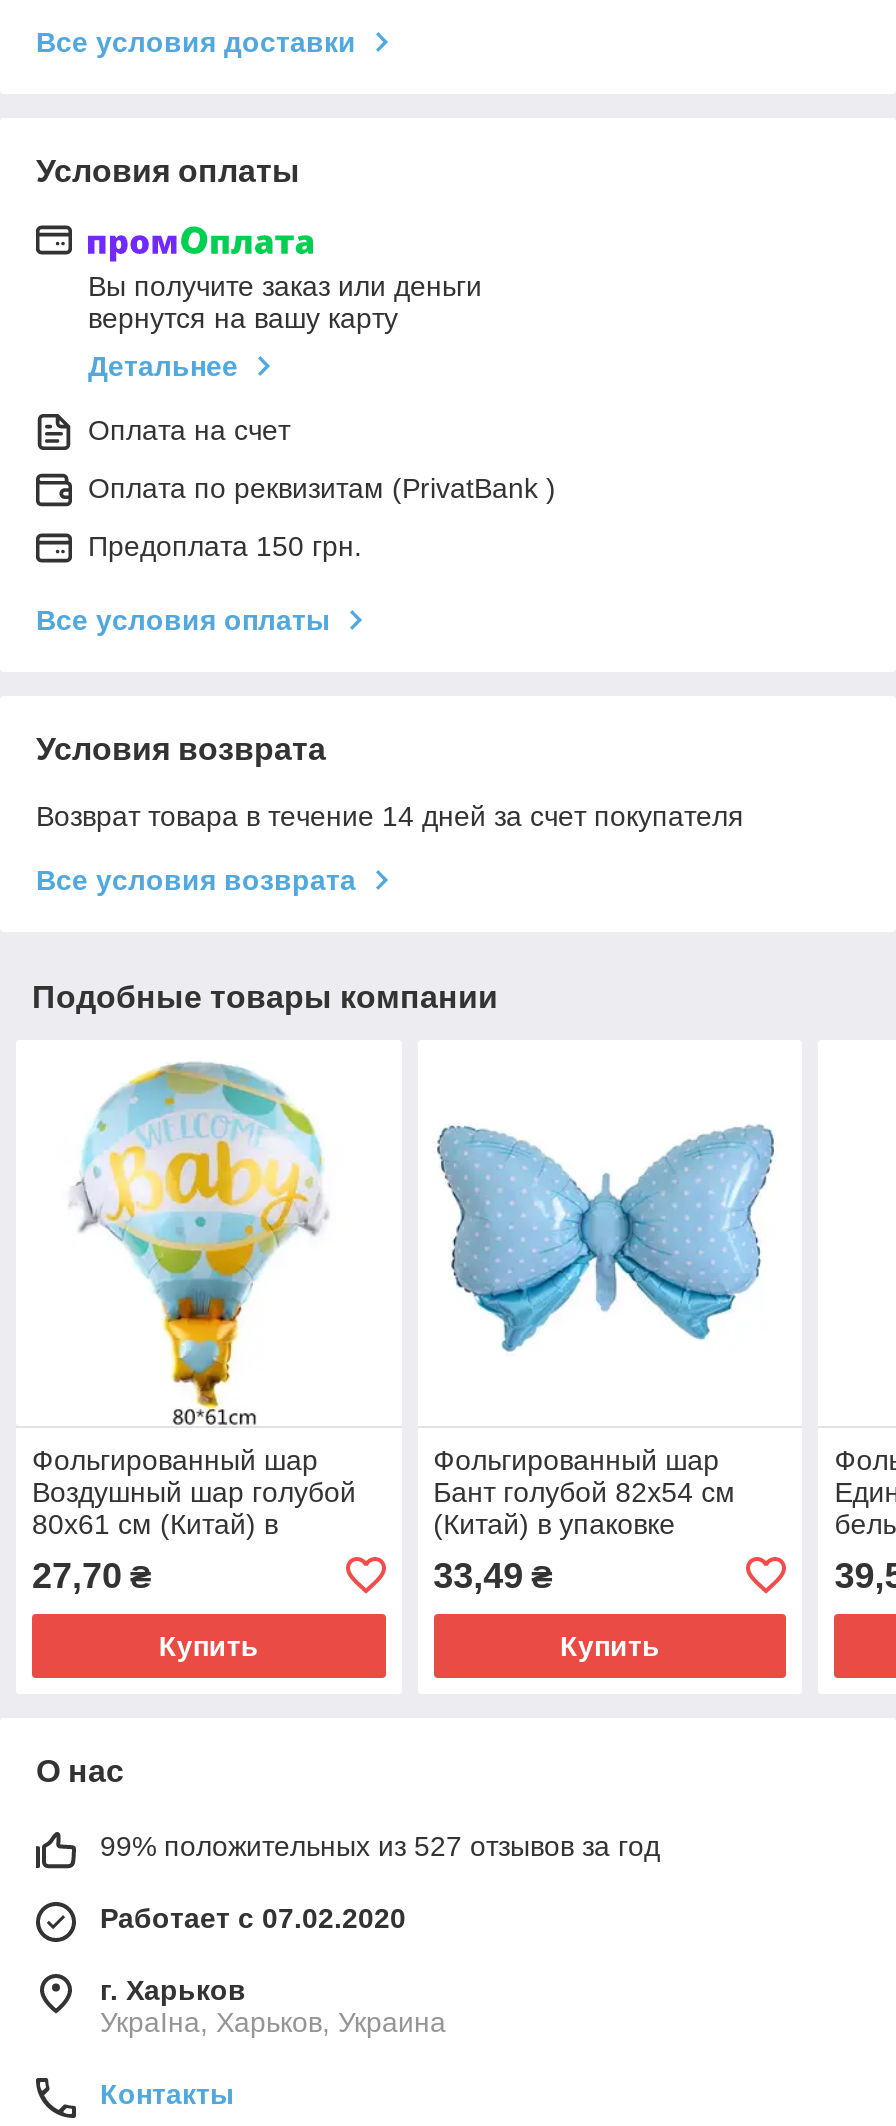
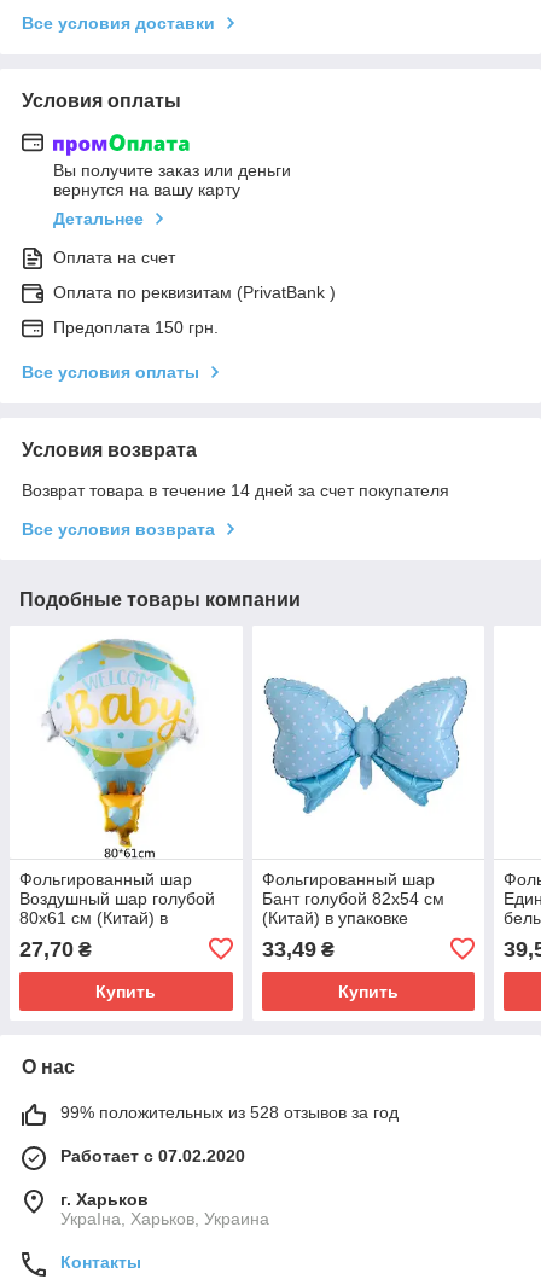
- 99% положительных из 527 отзывов за год
+ 99% положительных из 528 отзывов за год
